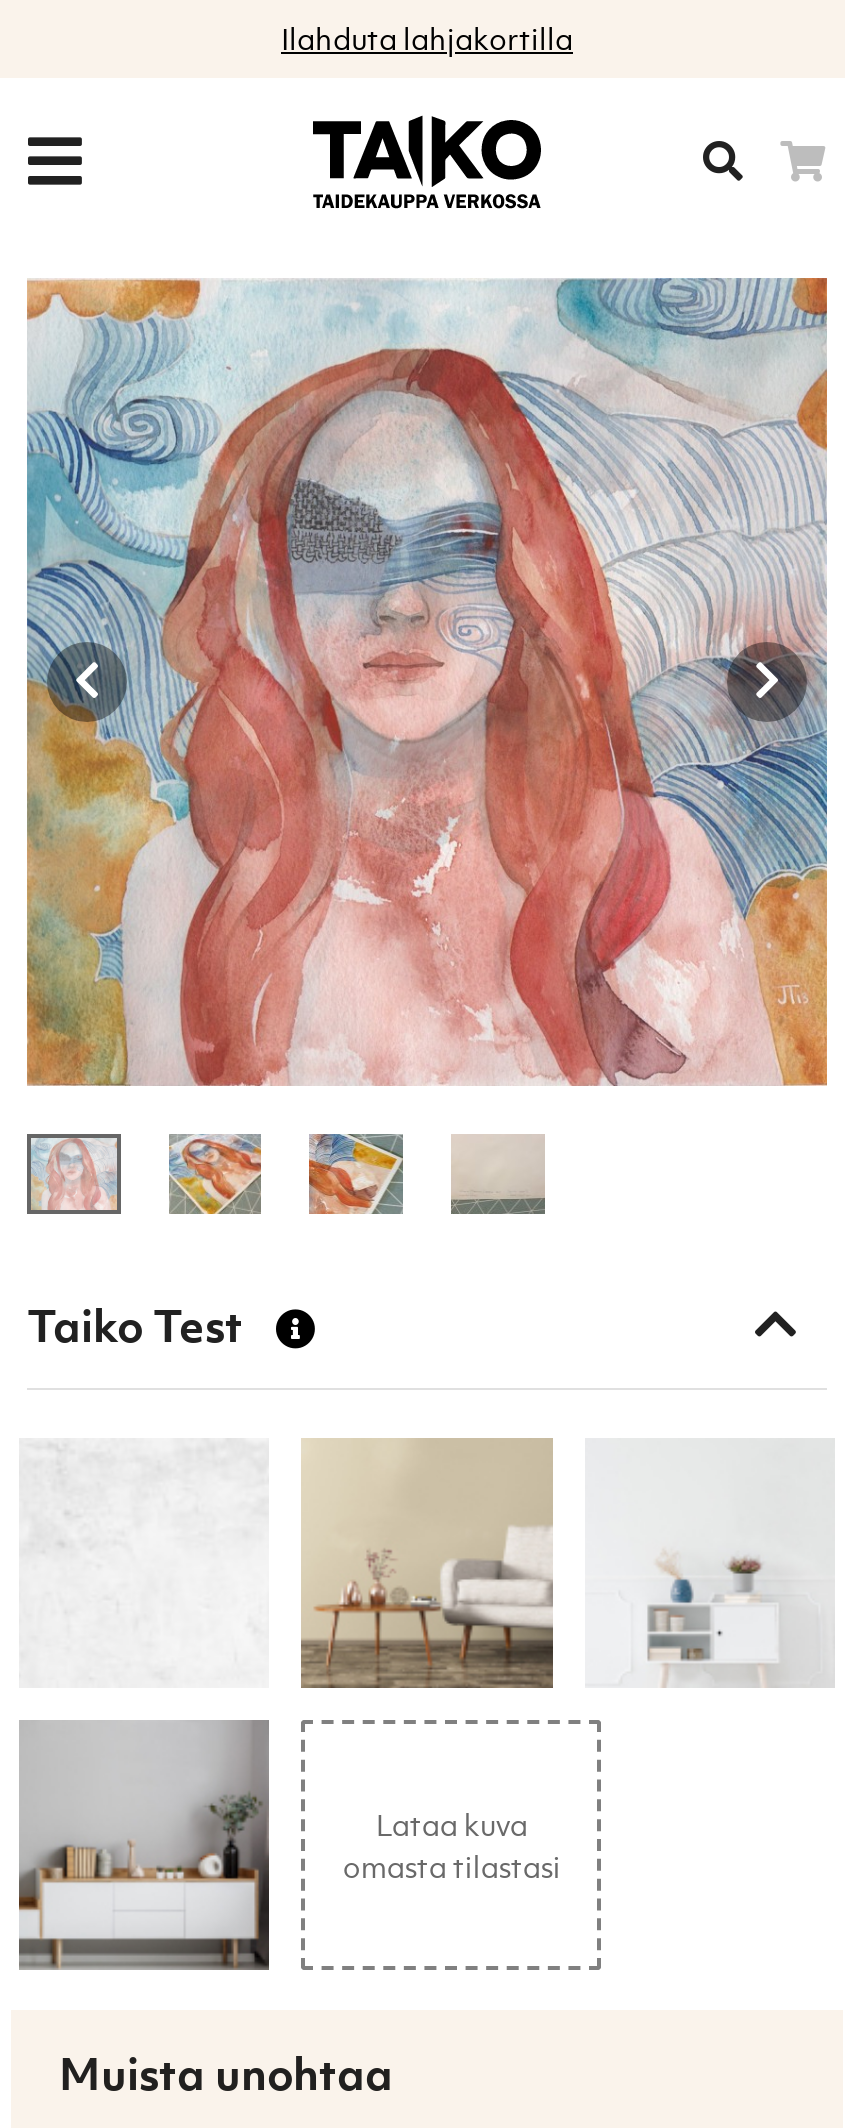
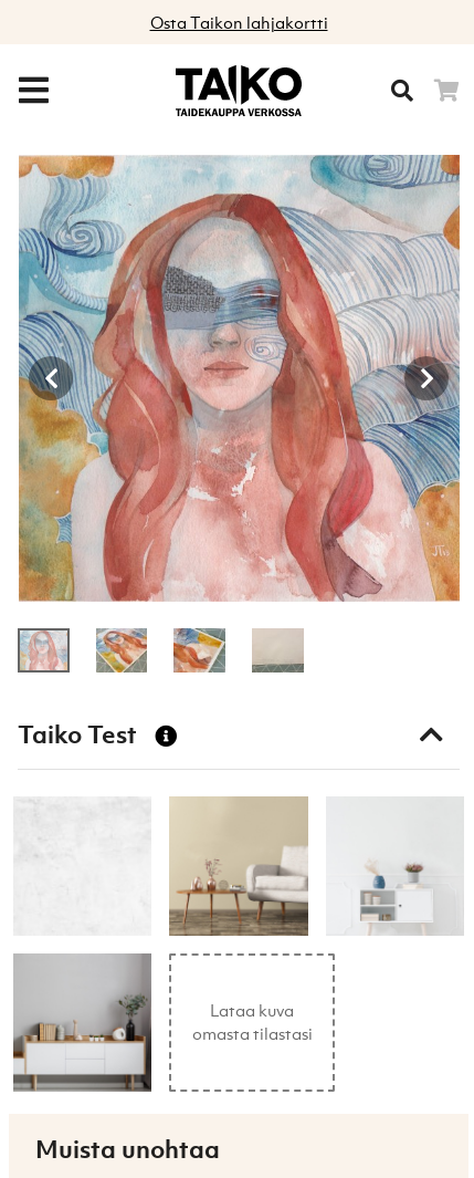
- Ilahduta lahjakortilla
+ Osta Taikon lahjakortti
